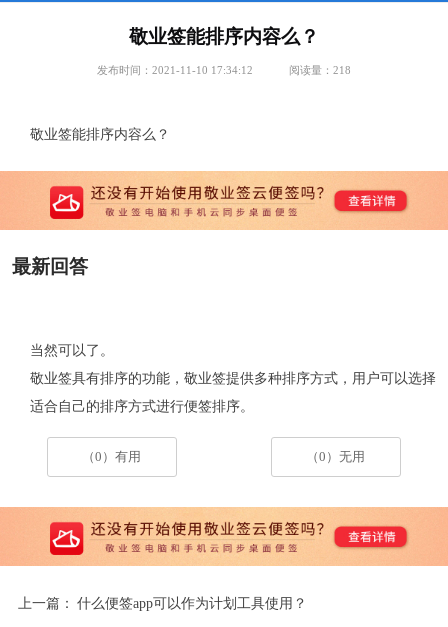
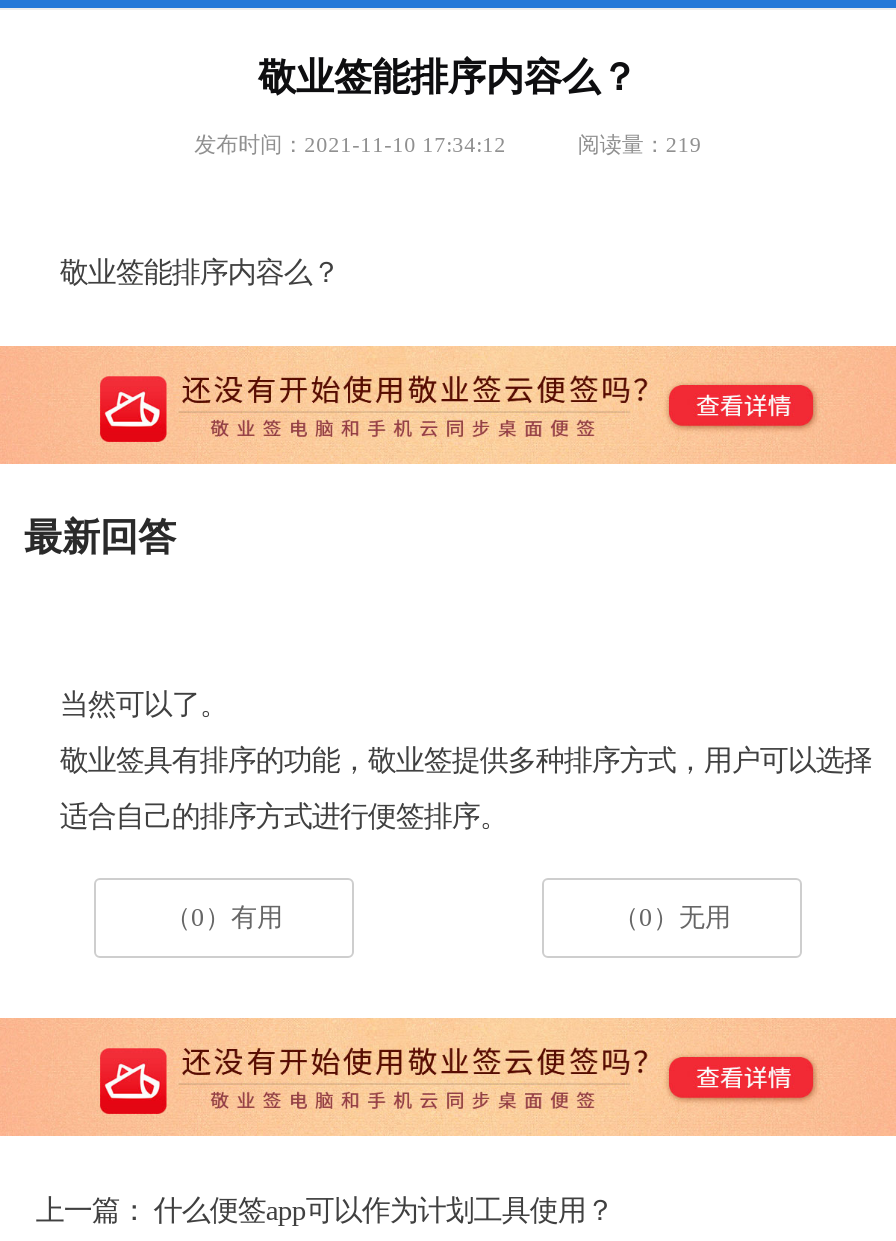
- 阅读量：218
+ 阅读量：219
